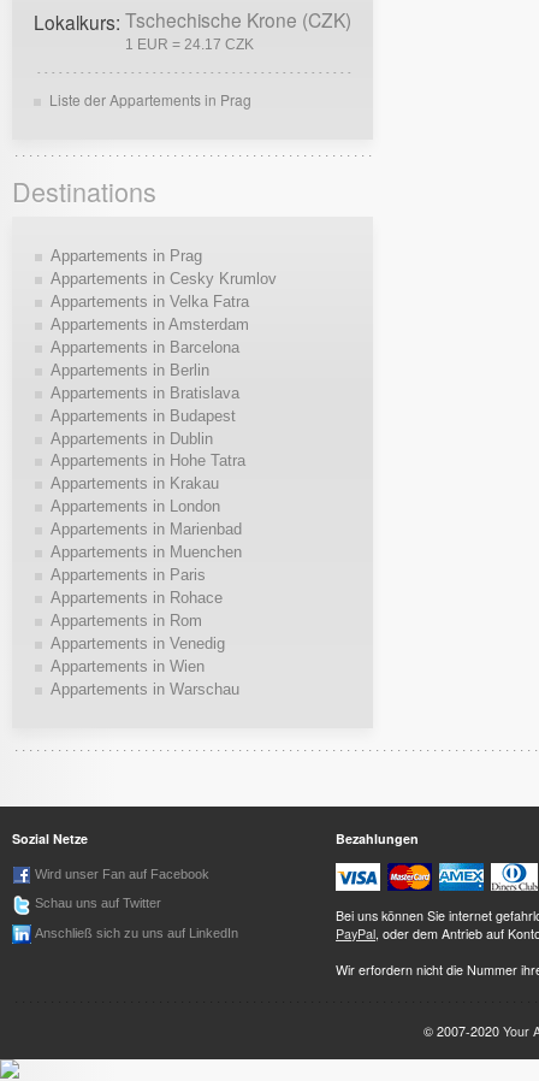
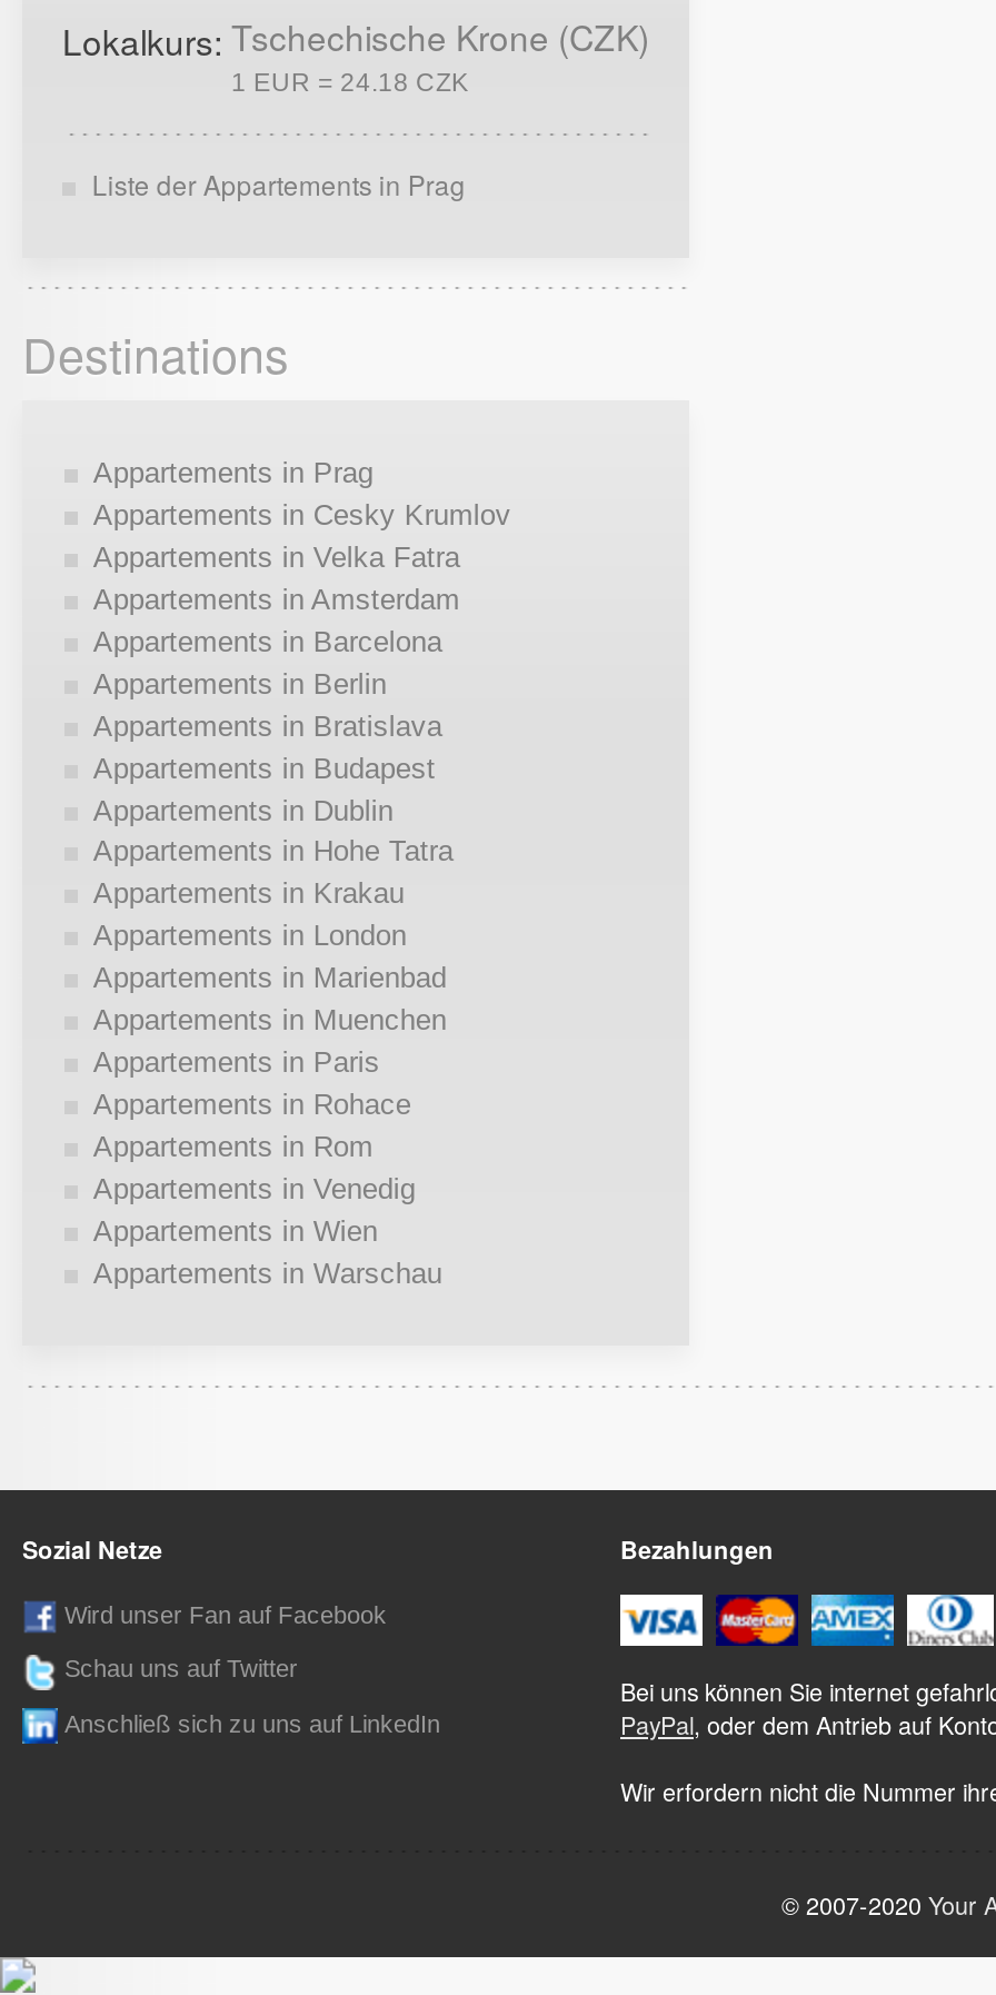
- 1 EUR = 24.17 CZK
+ 1 EUR = 24.18 CZK
